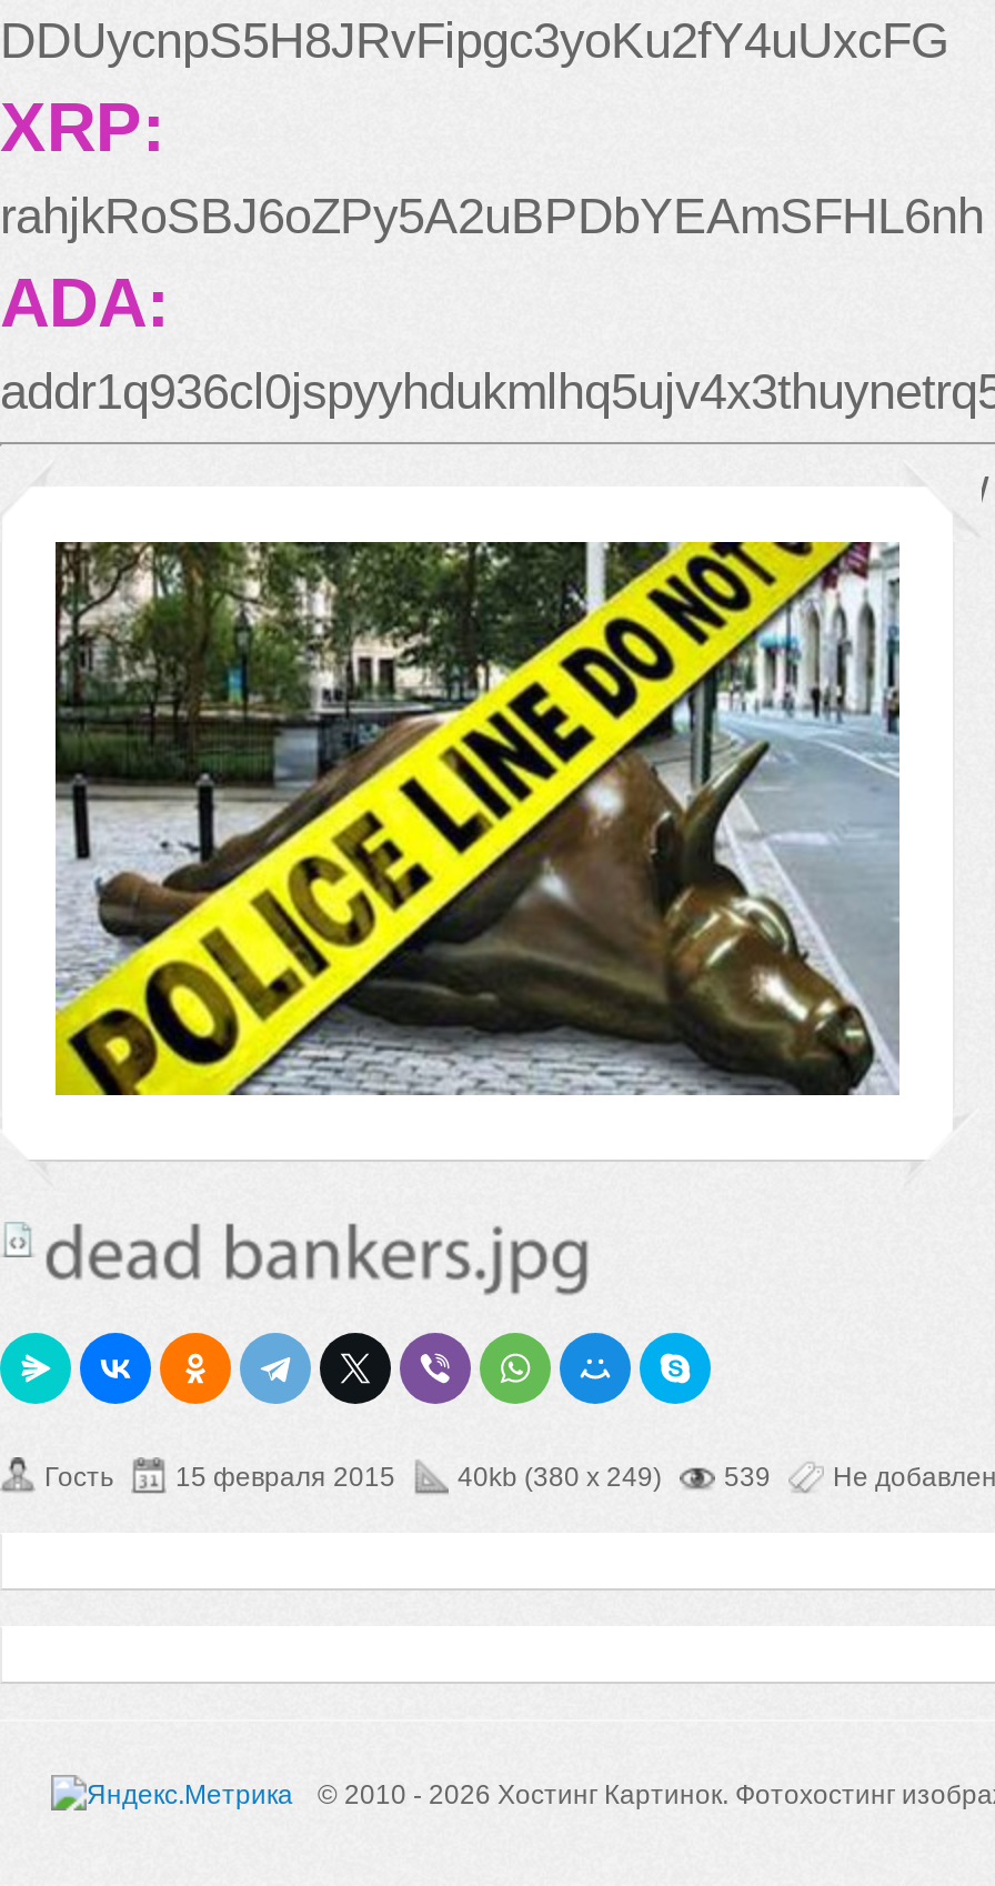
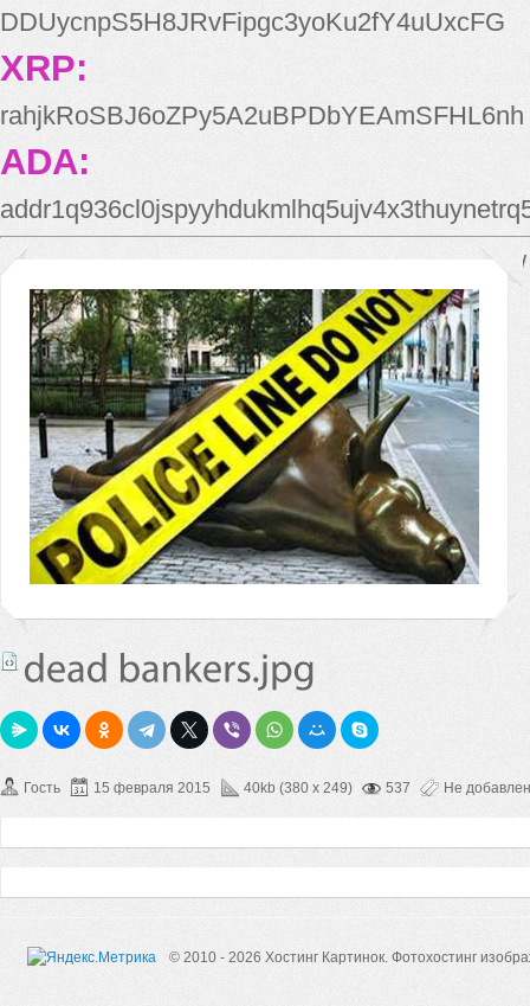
- 539
+ 537
